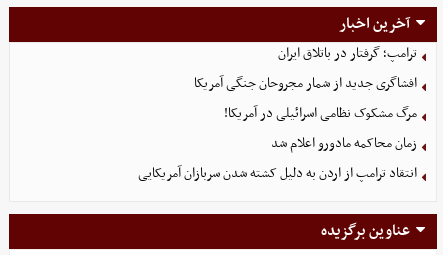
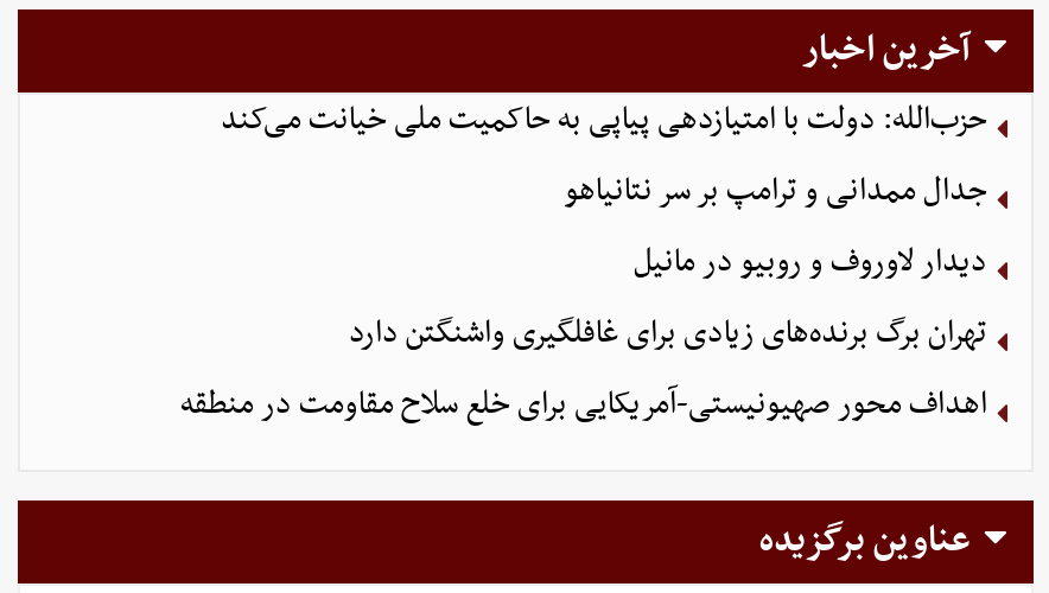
- ترامپ؛ گرفتار در باتلاق ایران
- افشاگری جدید از شمار مجروحان جنگی آمریکا
- مرگ مشکوک نظامی اسرائیلی در آمریکا!
- زمان محاکمه مادورو اعلام شد
- انتقاد ترامپ از اردن به دلیل کشته شدن سربازان آمریکایی
+ حزب‌الله: دولت با امتیازدهی پیاپی به حاکمیت ملی خیانت می‌کند
+ جدال ممدانی و ترامپ بر سر نتانیاهو
+ دیدار لاوروف و روبیو در مانیل
+ تهران برگ برنده‌های زیادی برای غافلگیری واشنگتن دارد
+ اهداف محور صهیونیستی-آمریکایی برای خلع سلاح مقاومت در منطقه
